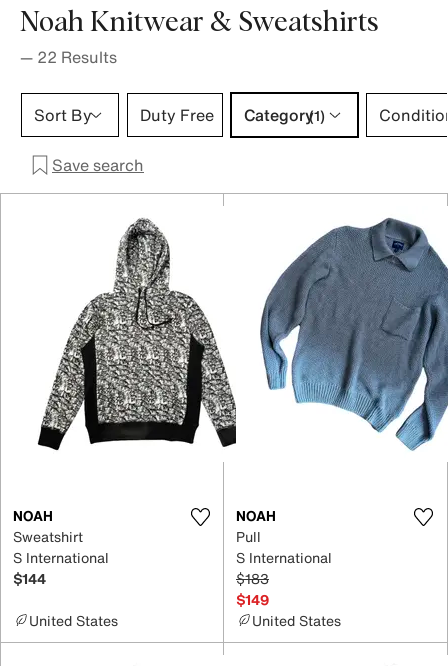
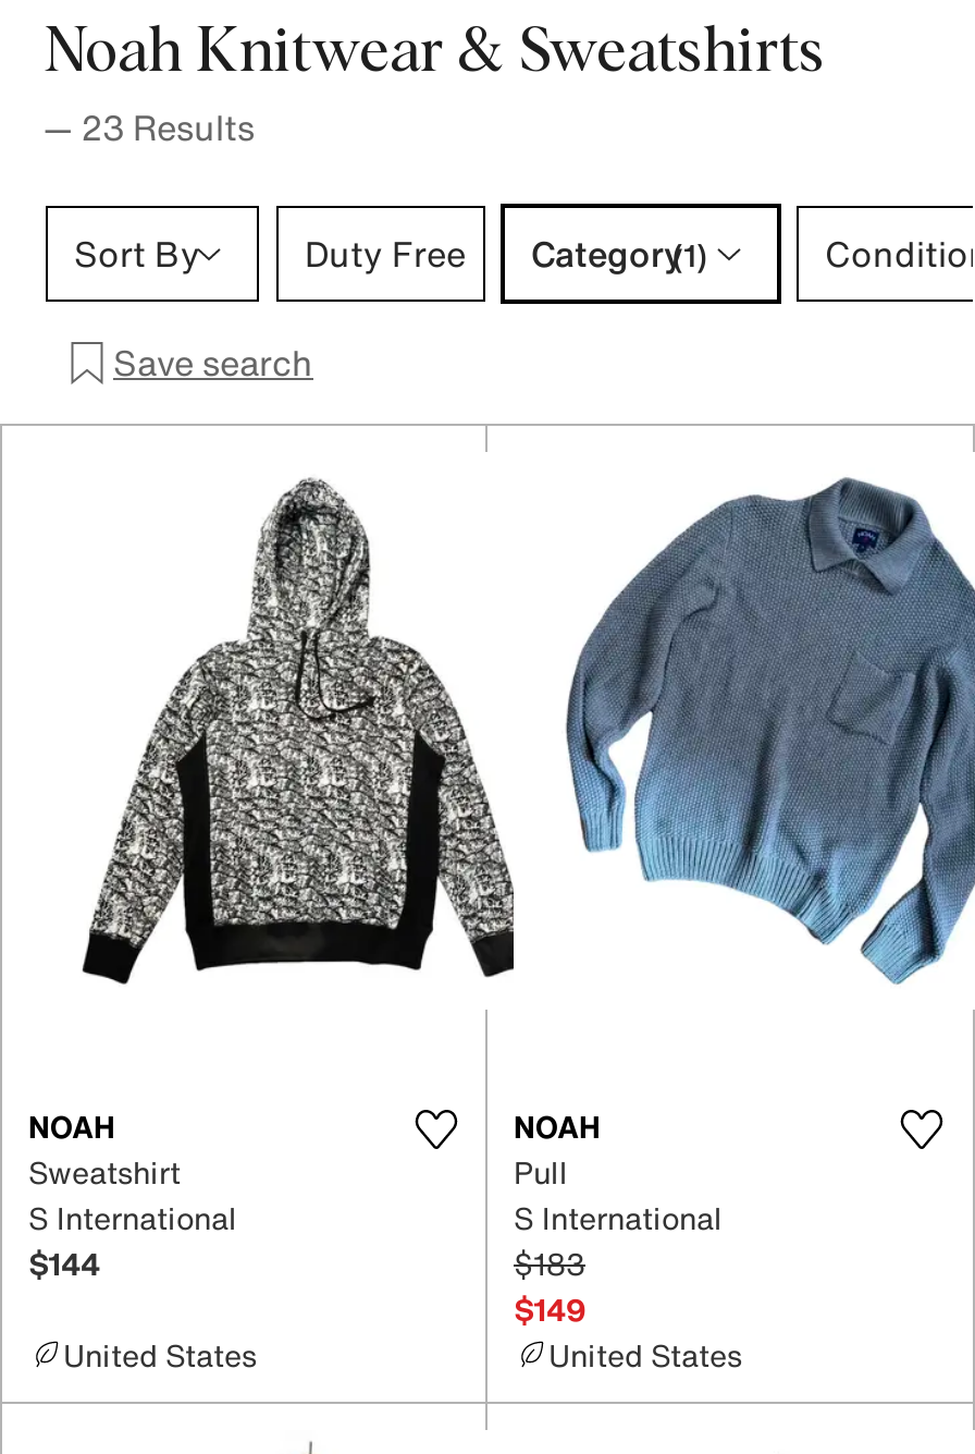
- — 22 Results
+ — 23 Results
